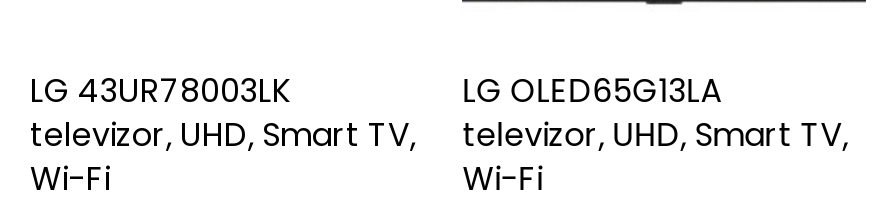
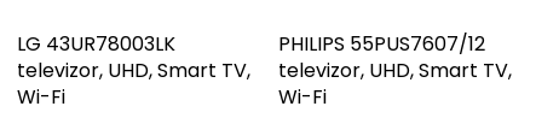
- LG OLED65G13LA
+ PHILIPS 55PUS7607/12
